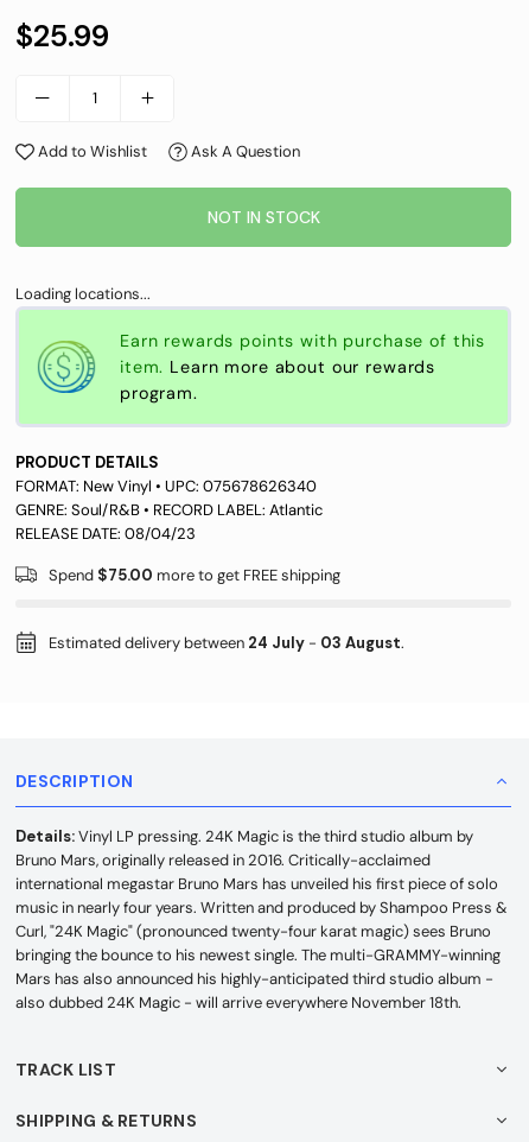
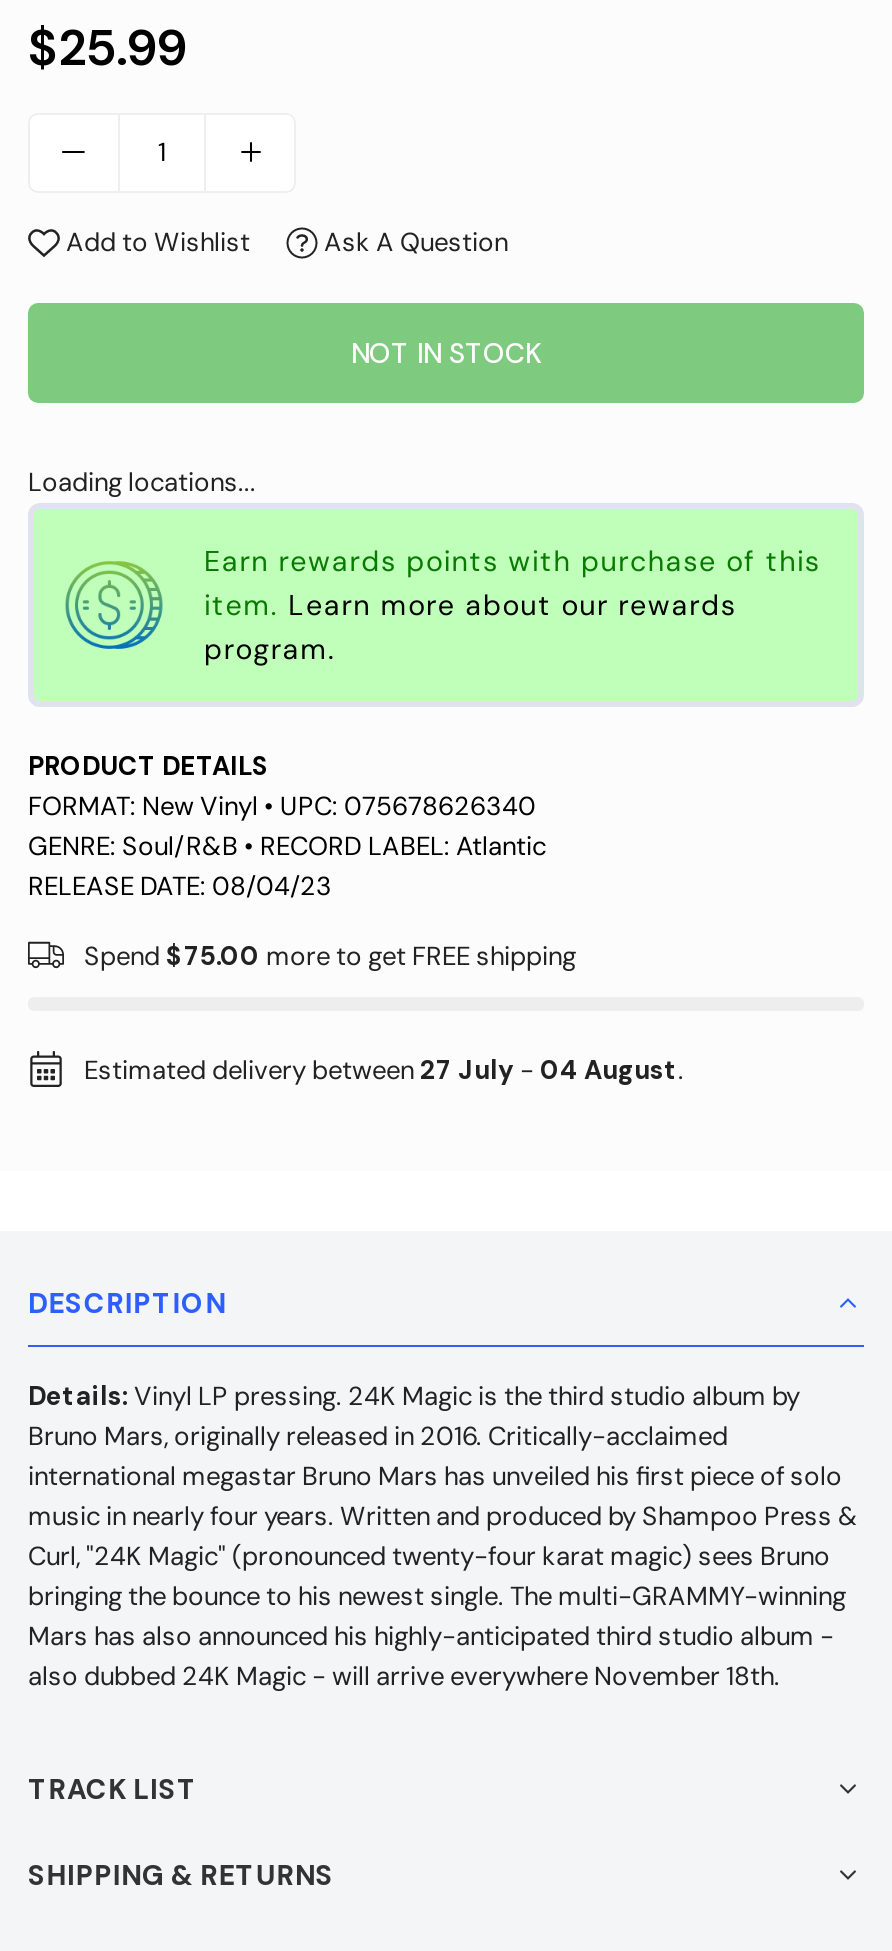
- Estimated delivery between 24 July - 03 August.
+ Estimated delivery between 27 July - 04 August.
